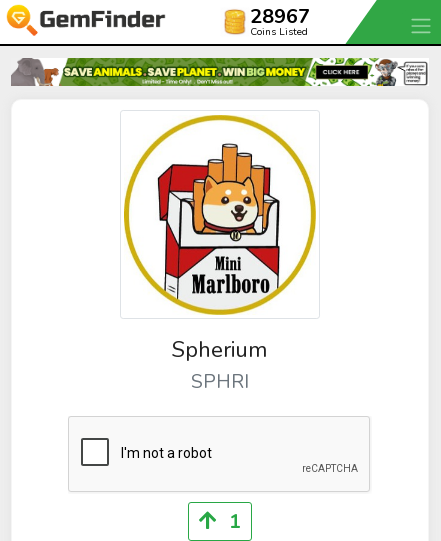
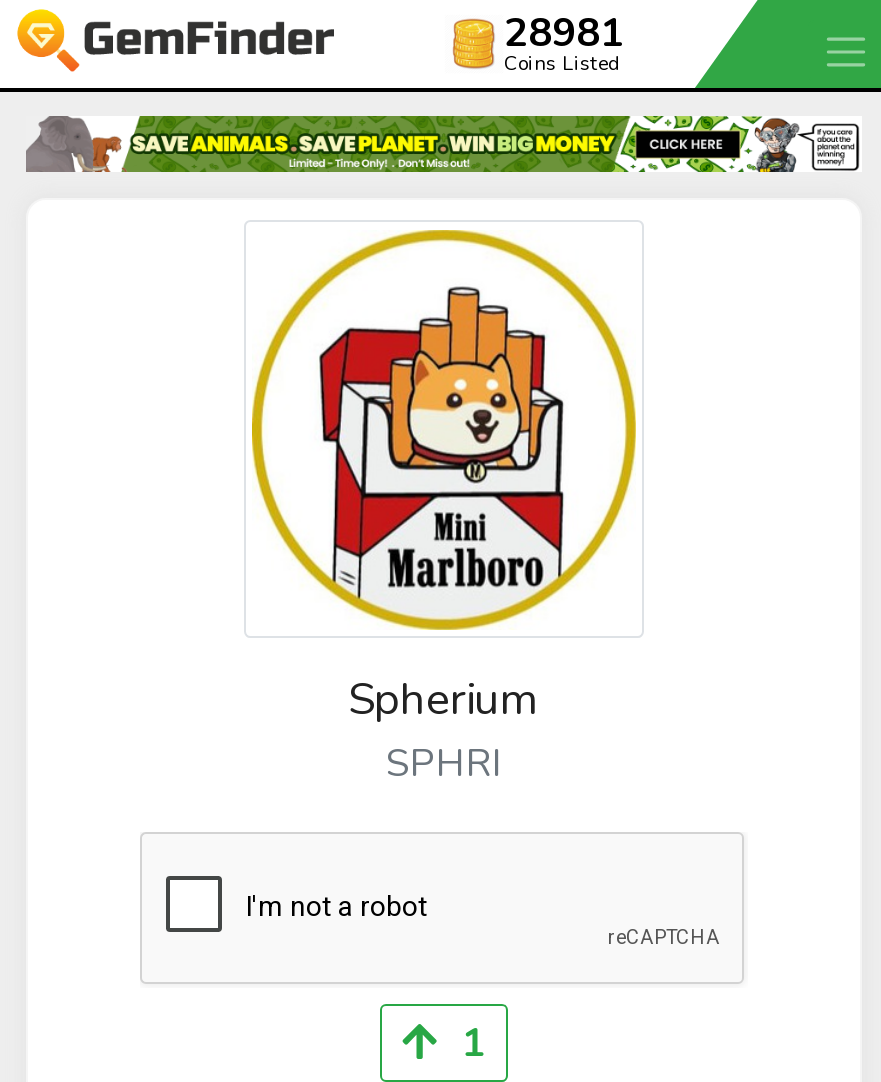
- 28967
+ 28981
